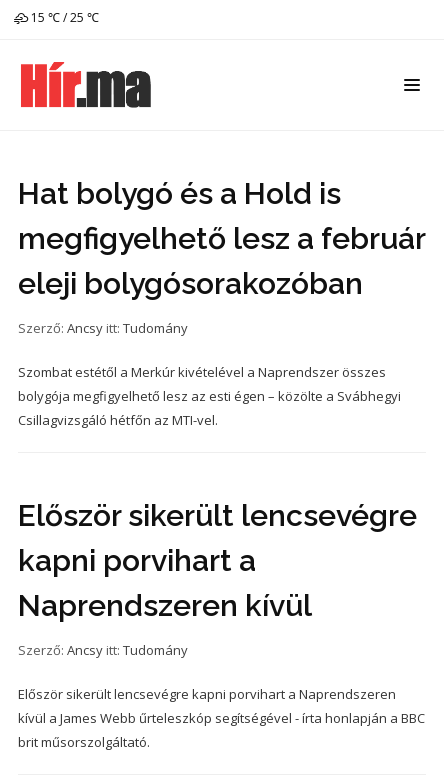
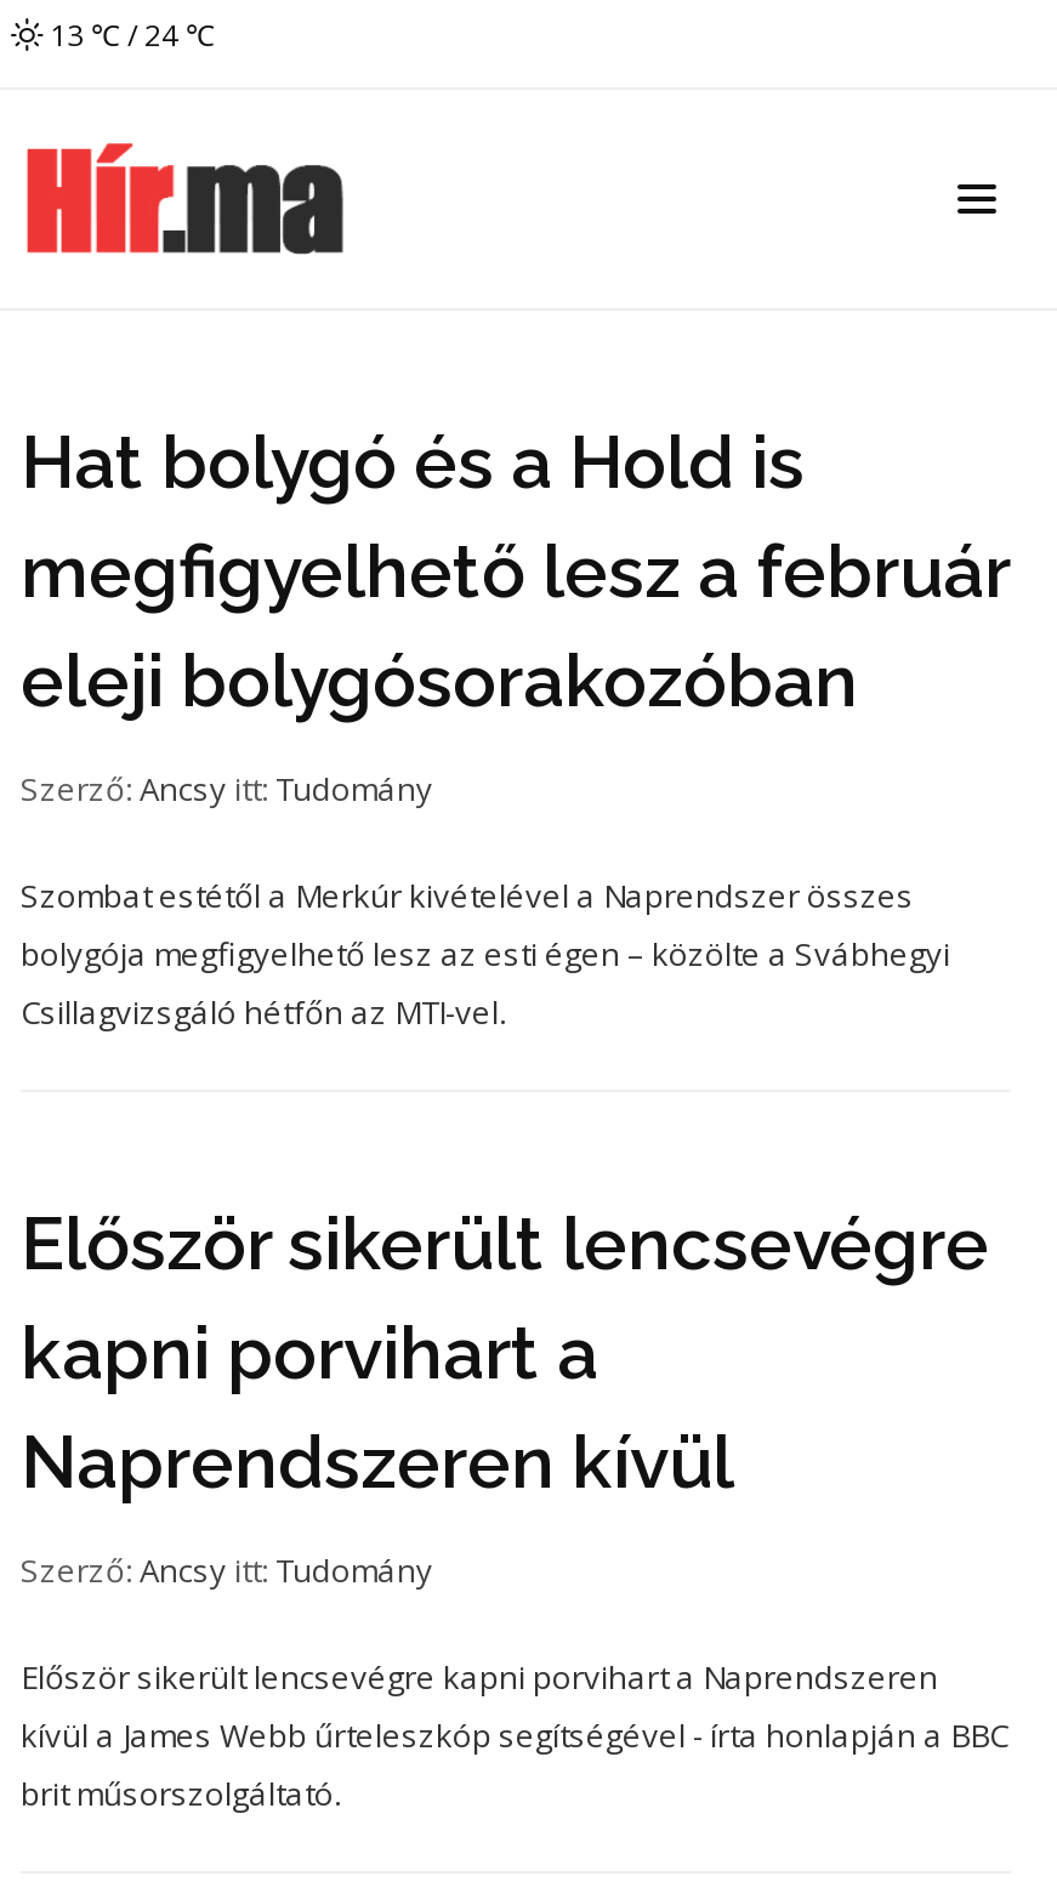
- 15 ℃ / 25 ℃
+ 13 ℃ / 24 ℃
